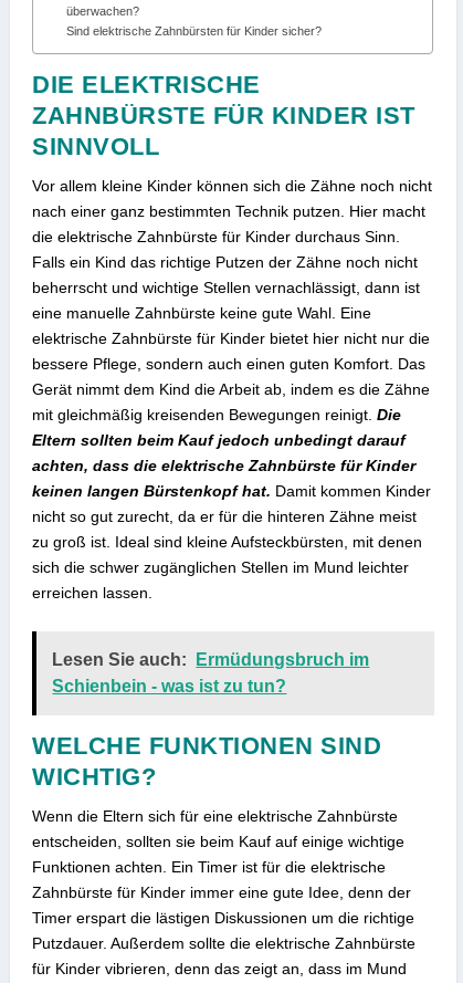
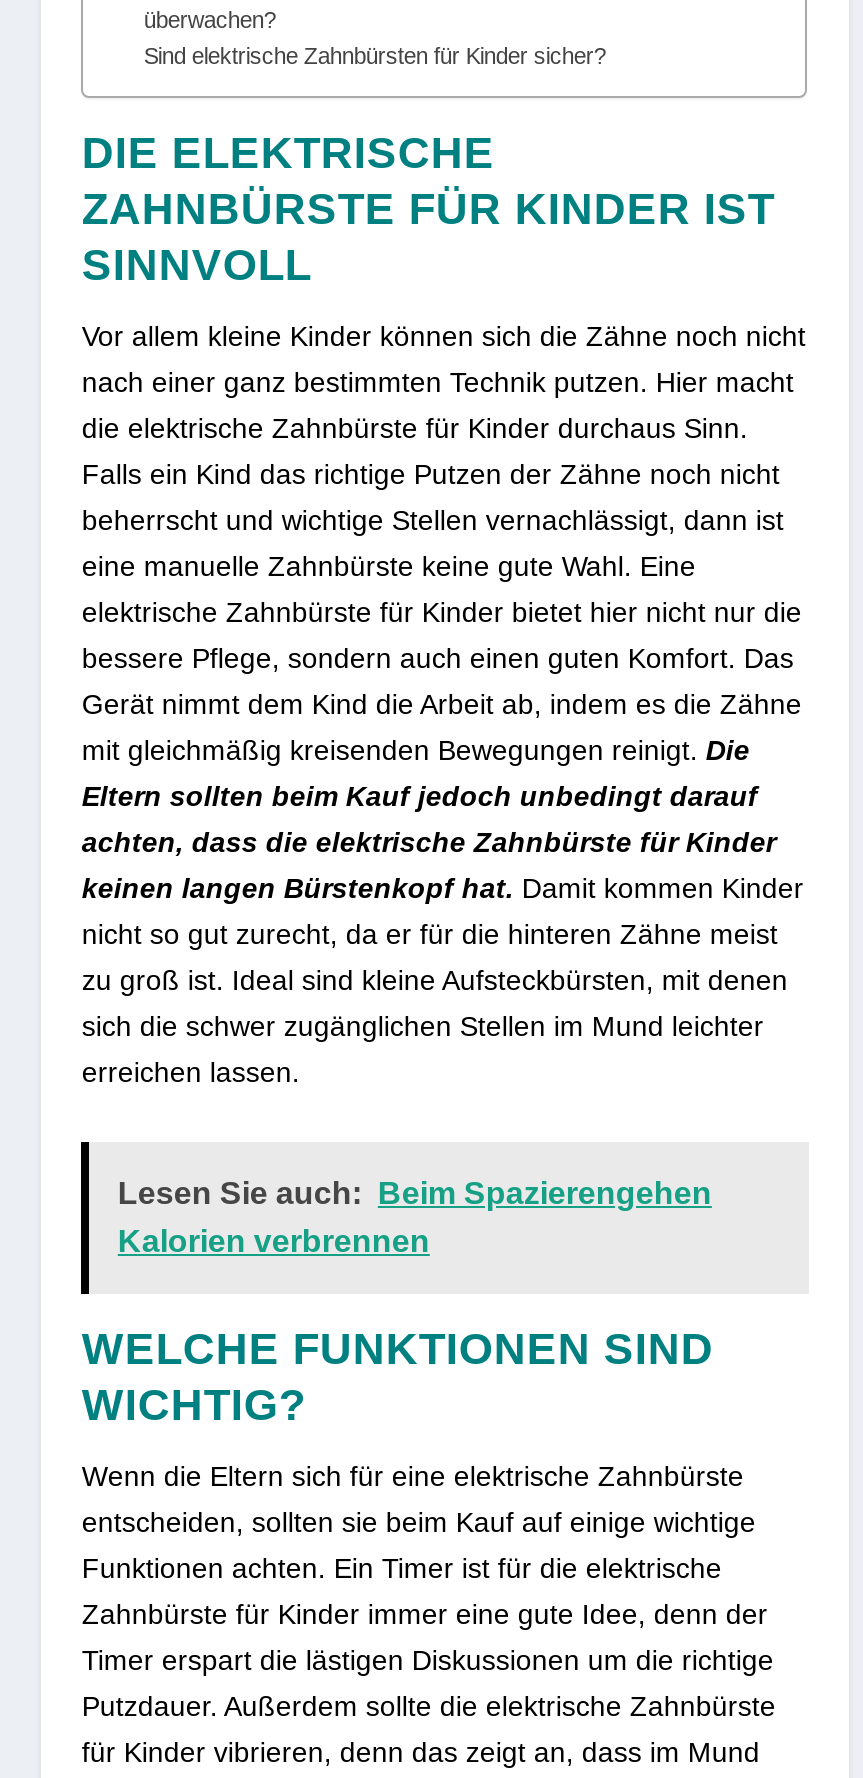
- Lesen Sie auch: Ermüdungsbruch im
- Schienbein - was ist zu tun?
+ Lesen Sie auch: Beim Spazierengehen
+ Kalorien verbrennen
